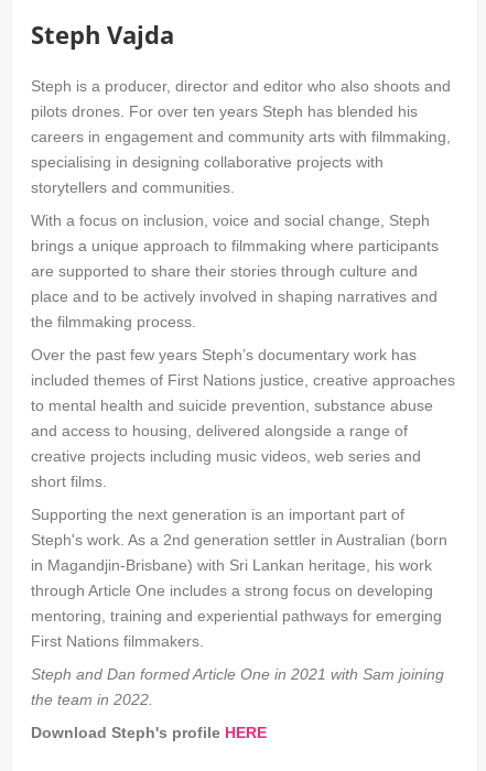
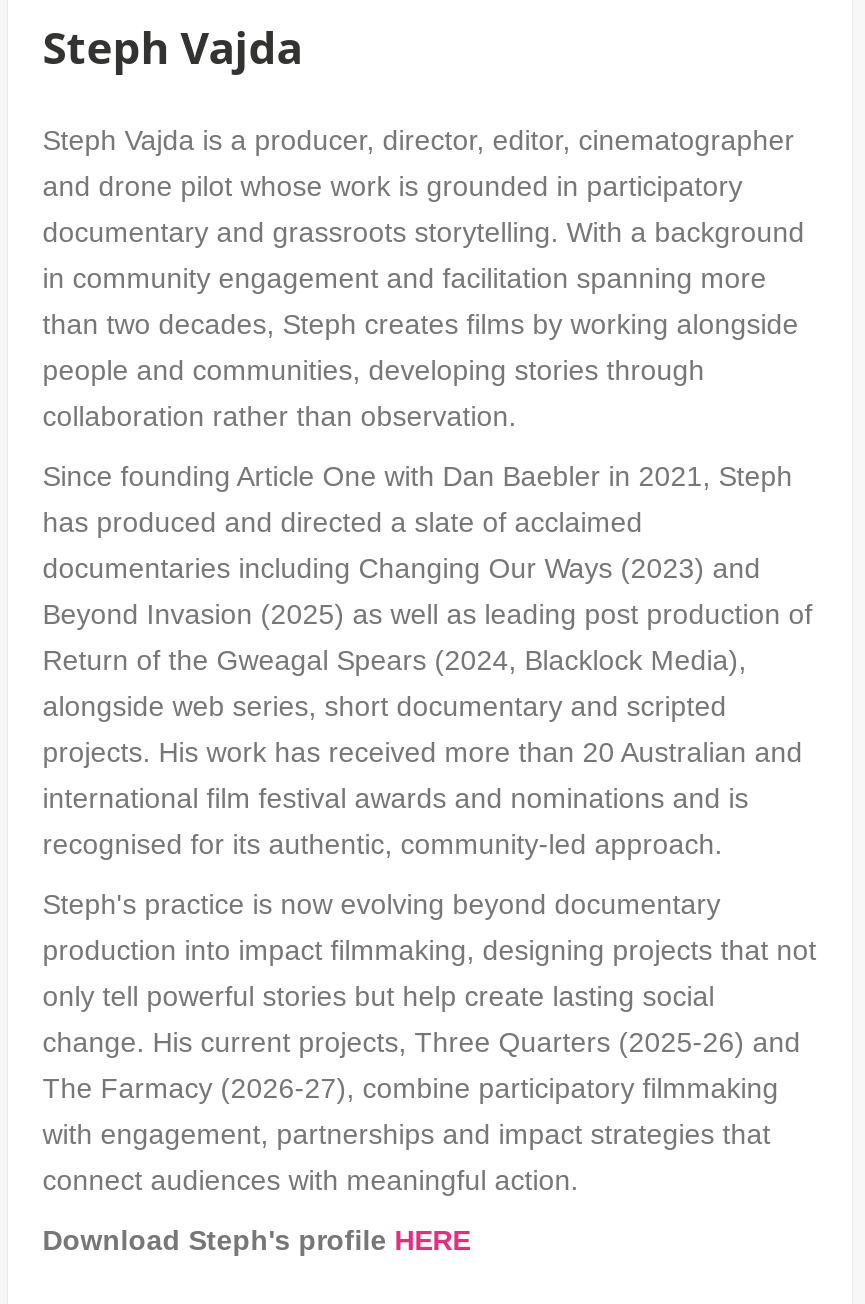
- Steph is a producer, director and editor who also shoots and
- pilots drones. For over ten years Steph has blended his
- careers in engagement and community arts with filmmaking,
- specialising in designing collaborative projects with
- storytellers and communities.
- With a focus on inclusion, voice and social change, Steph
- brings a unique approach to filmmaking where participants
- are supported to share their stories through culture and
- place and to be actively involved in shaping narratives and
- the filmmaking process.
- Over the past few years Steph’s documentary work has
- included themes of First Nations justice, creative approaches
- to mental health and suicide prevention, substance abuse
- and access to housing, delivered alongside a range of
- creative projects including music videos, web series and
- short films.
- Supporting the next generation is an important part of
- Steph's work. As a 2nd generation settler in Australian (born
- in Magandjin-Brisbane) with Sri Lankan heritage, his work
- through Article One includes a strong focus on developing
- mentoring, training and experiential pathways for emerging
- First Nations filmmakers.
- Steph and Dan formed Article One in 2021 with Sam joining
- the team in 2022.
+ Steph Vajda is a producer, director, editor, cinematographer
+ and drone pilot whose work is grounded in participatory
+ documentary and grassroots storytelling. With a background
+ in community engagement and facilitation spanning more
+ than two decades, Steph creates films by working alongside
+ people and communities, developing stories through
+ collaboration rather than observation.
+ Since founding Article One with Dan Baebler in 2021, Steph
+ has produced and directed a slate of acclaimed
+ documentaries including Changing Our Ways (2023) and
+ Beyond Invasion (2025) as well as leading post production of
+ Return of the Gweagal Spears (2024, Blacklock Media),
+ alongside web series, short documentary and scripted
+ projects. His work has received more than 20 Australian and
+ international film festival awards and nominations and is
+ recognised for its authentic, community-led approach.
+ Steph's practice is now evolving beyond documentary
+ production into impact filmmaking, designing projects that not
+ only tell powerful stories but help create lasting social
+ change. His current projects, Three Quarters (2025-26) and
+ The Farmacy (2026-27), combine participatory filmmaking
+ with engagement, partnerships and impact strategies that
+ connect audiences with meaningful action.
